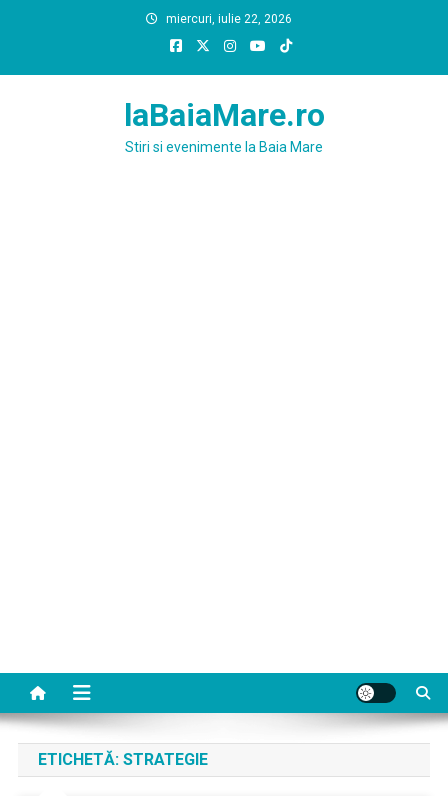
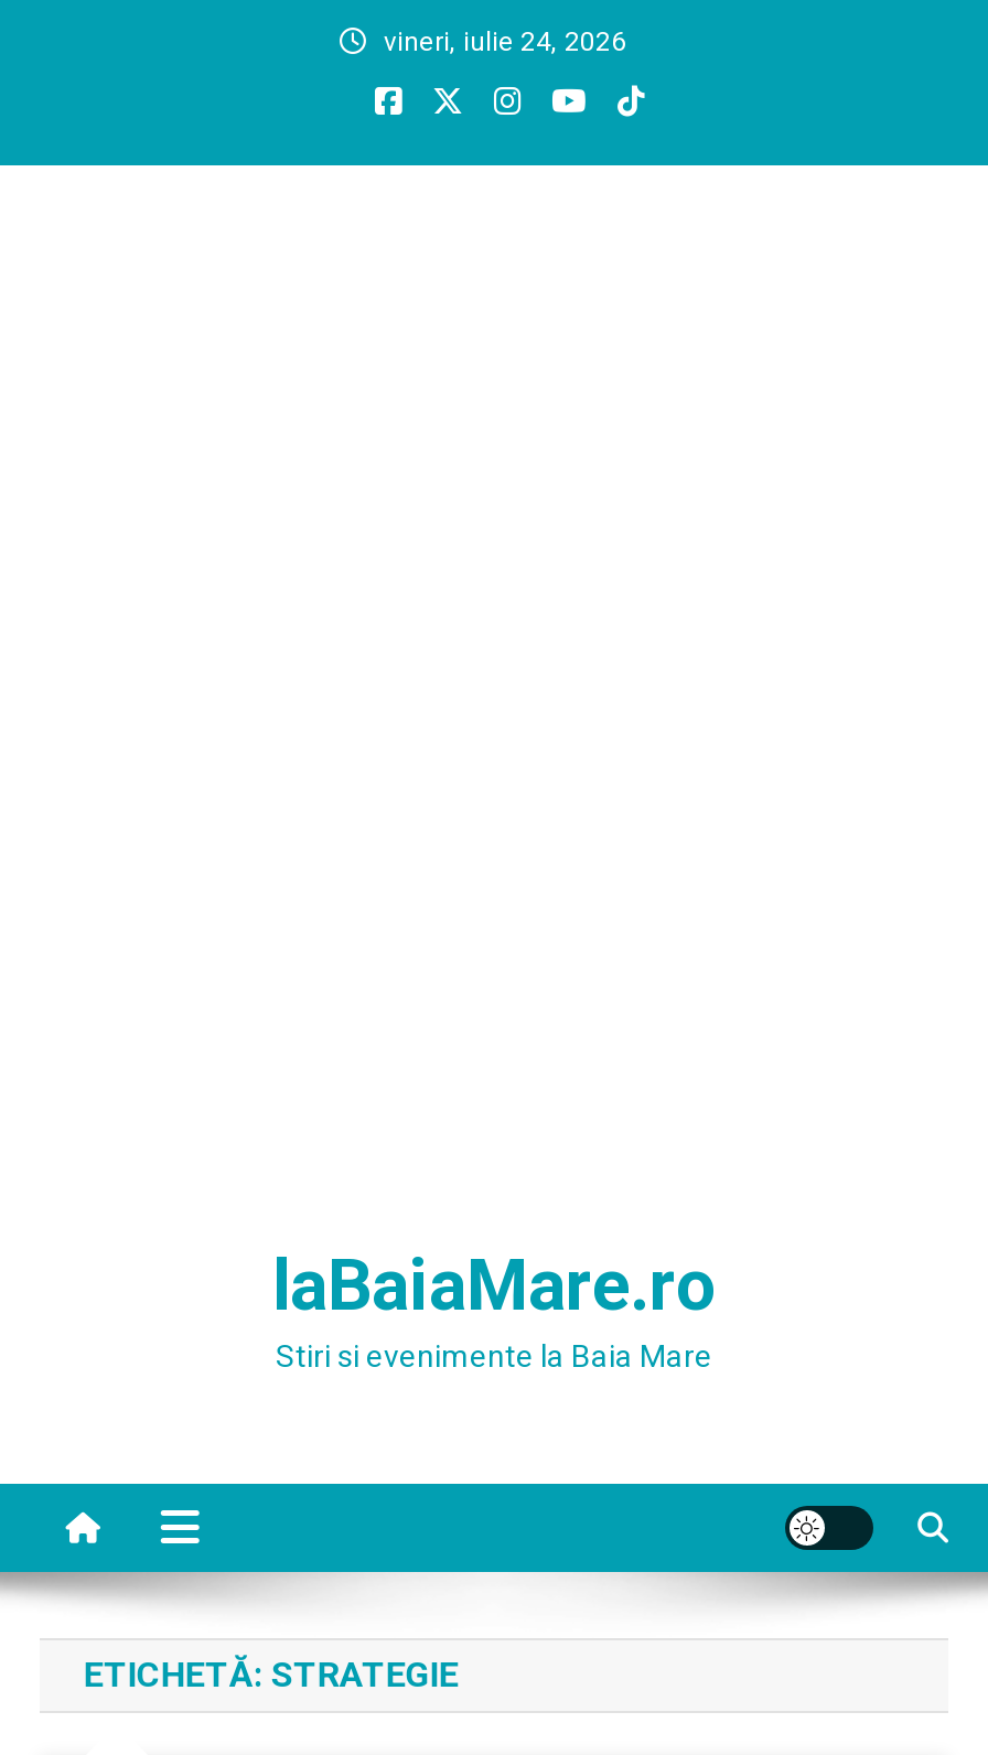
- miercuri, iulie 22, 2026
+ vineri, iulie 24, 2026

moved down: laBaiaMare.ro | Stiri si evenimente la Baia Mare
